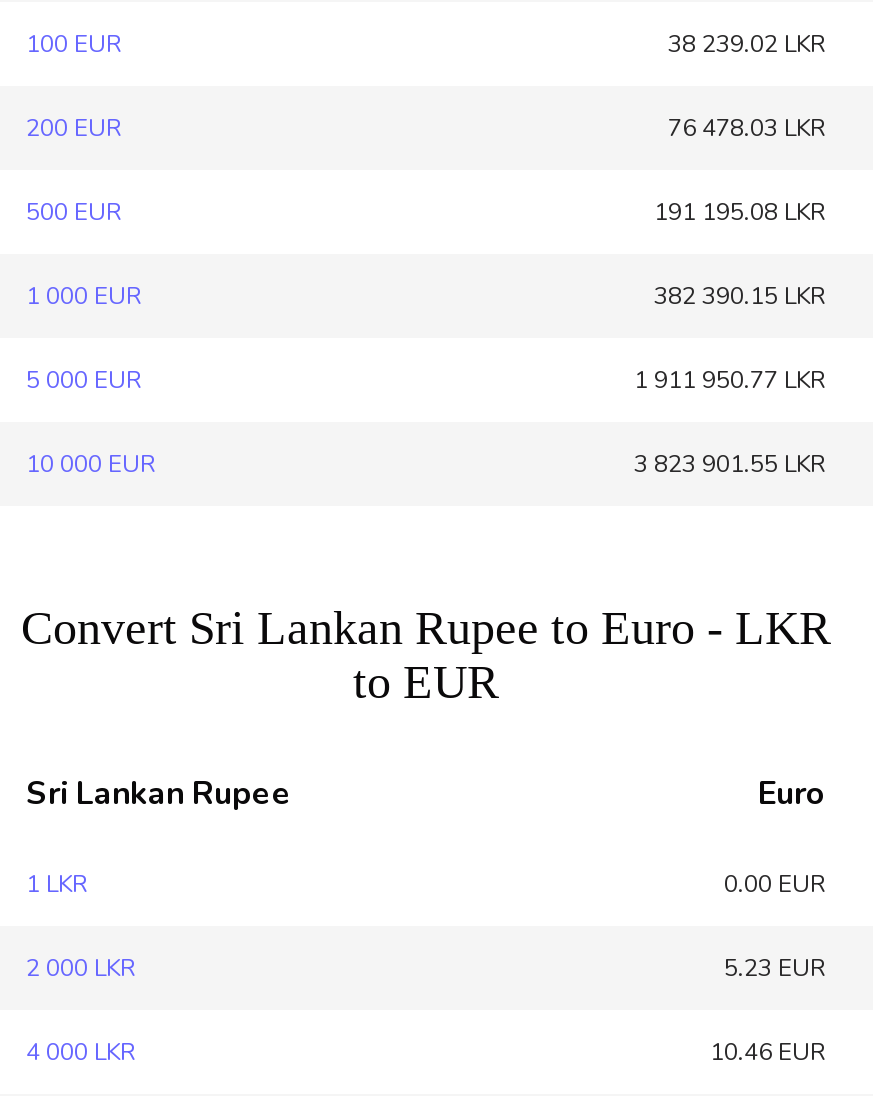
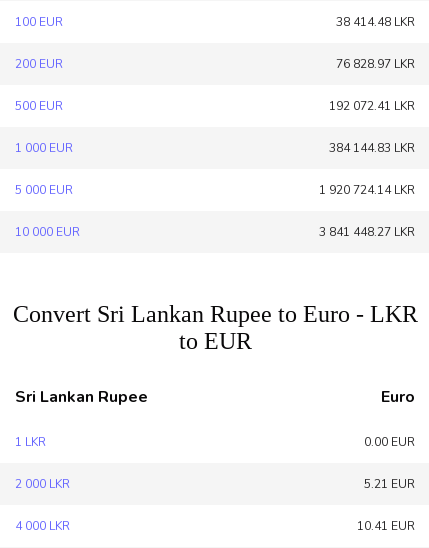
- 38 239.02 LKR
+ 38 414.48 LKR

- 76 478.03 LKR
+ 76 828.97 LKR

- 191 195.08 LKR
+ 192 072.41 LKR

- 382 390.15 LKR
+ 384 144.83 LKR

- 1 911 950.77 LKR
+ 1 920 724.14 LKR

- 3 823 901.55 LKR
+ 3 841 448.27 LKR

- 5.23 EUR
+ 5.21 EUR

- 10.46 EUR
+ 10.41 EUR
